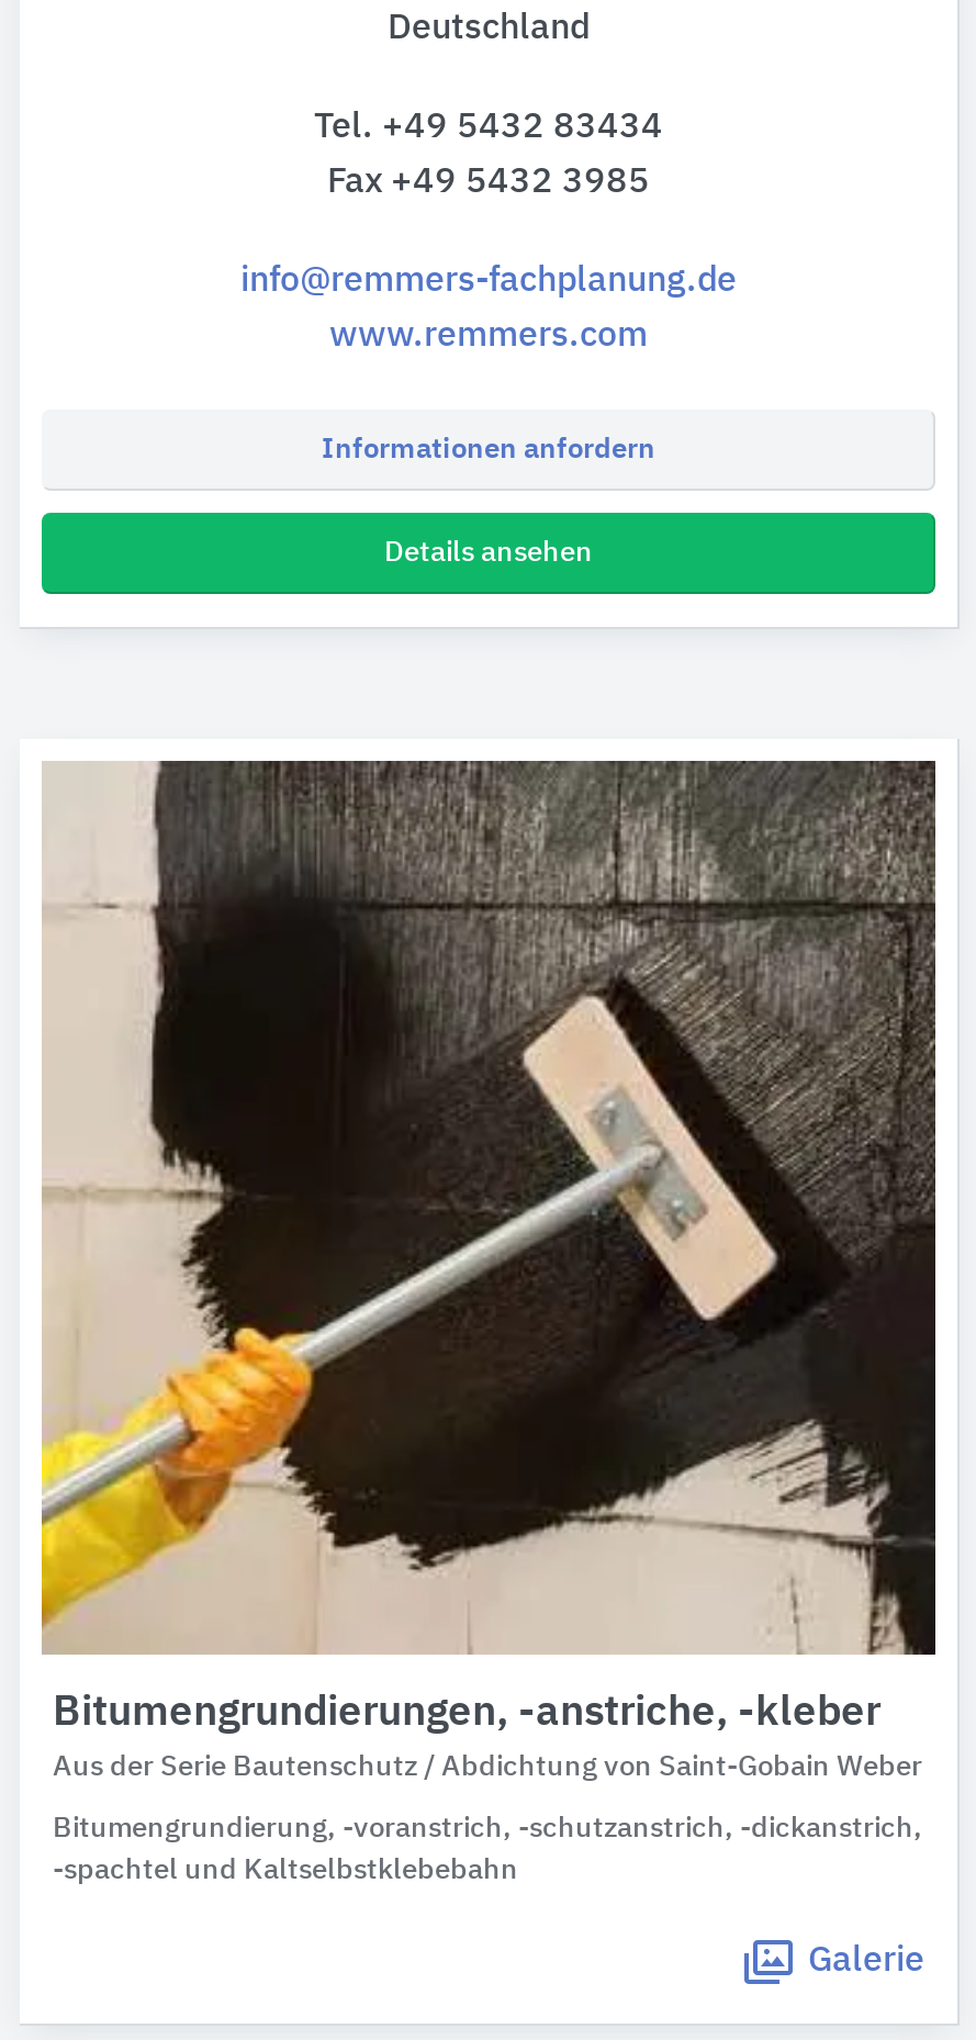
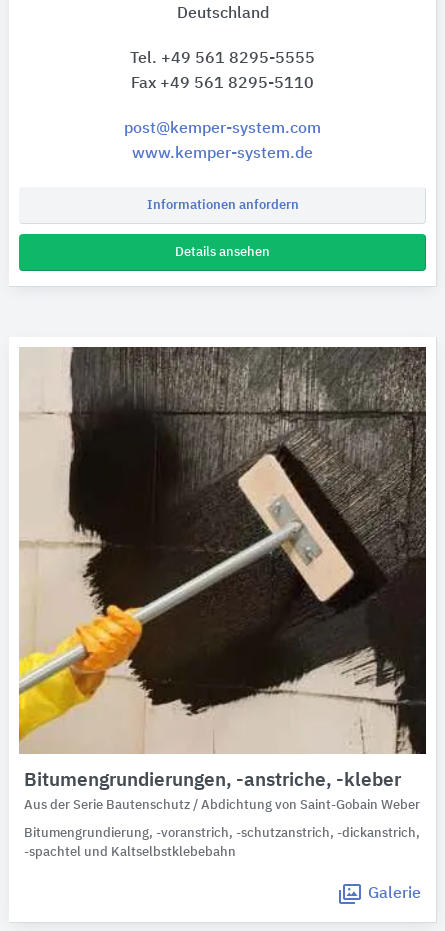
- Tel. +49 5432 83434
+ Tel. +49 561 8295-5555

- Fax +49 5432 3985
+ Fax +49 561 8295-5110

- info@remmers-fachplanung.de
+ post@kemper-system.com

- www.remmers.com
+ www.kemper-system.de
